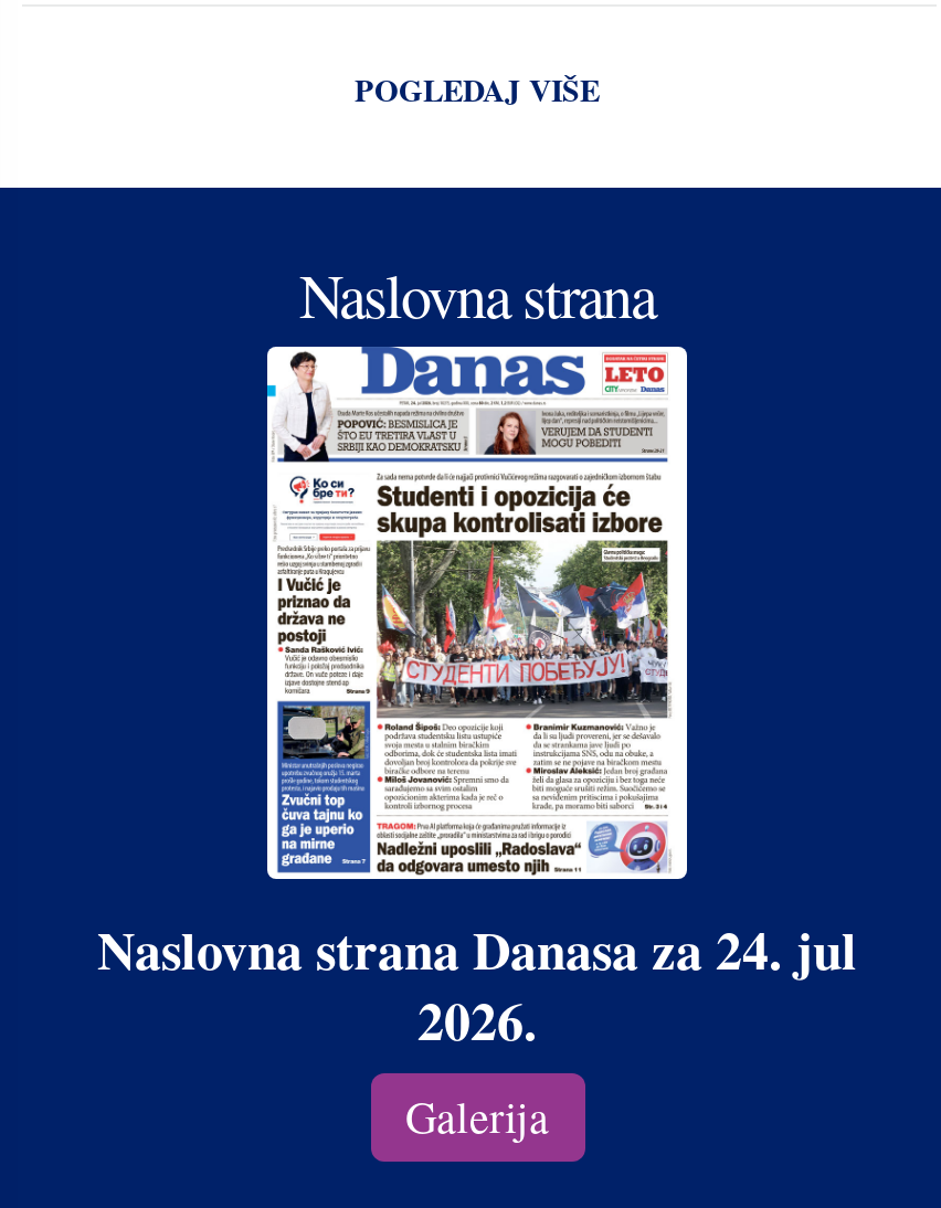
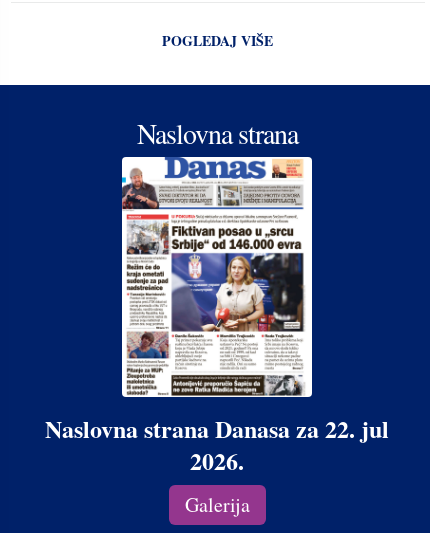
- [image]
- Naslovna strana Danasa za 24. jul
+ [image]
+ Naslovna strana Danasa za 22. jul
